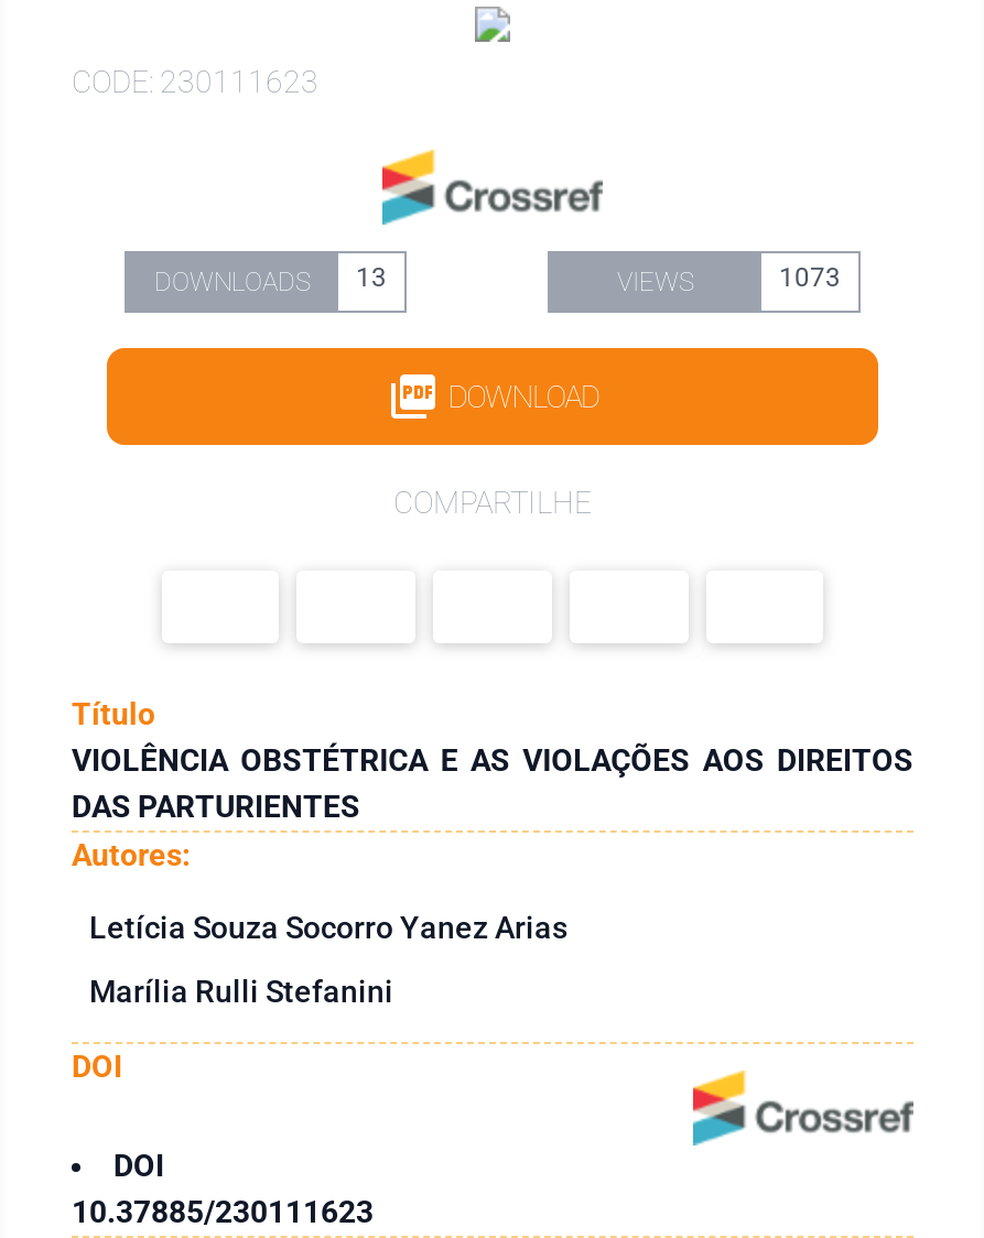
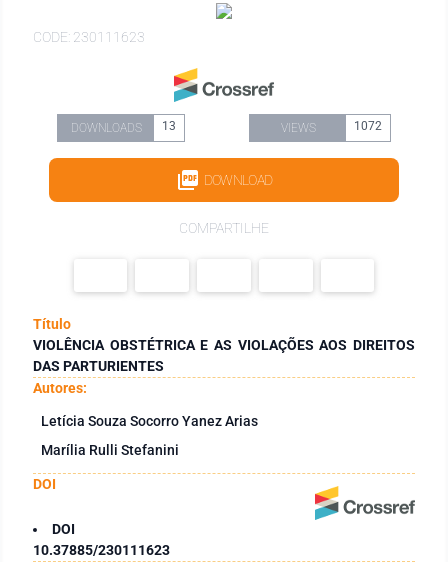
- 1073
+ 1072
